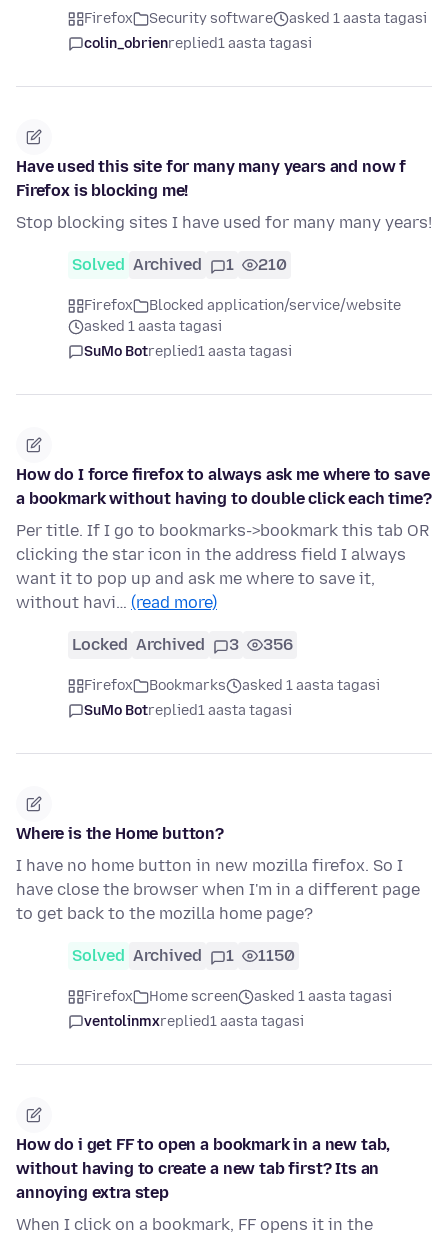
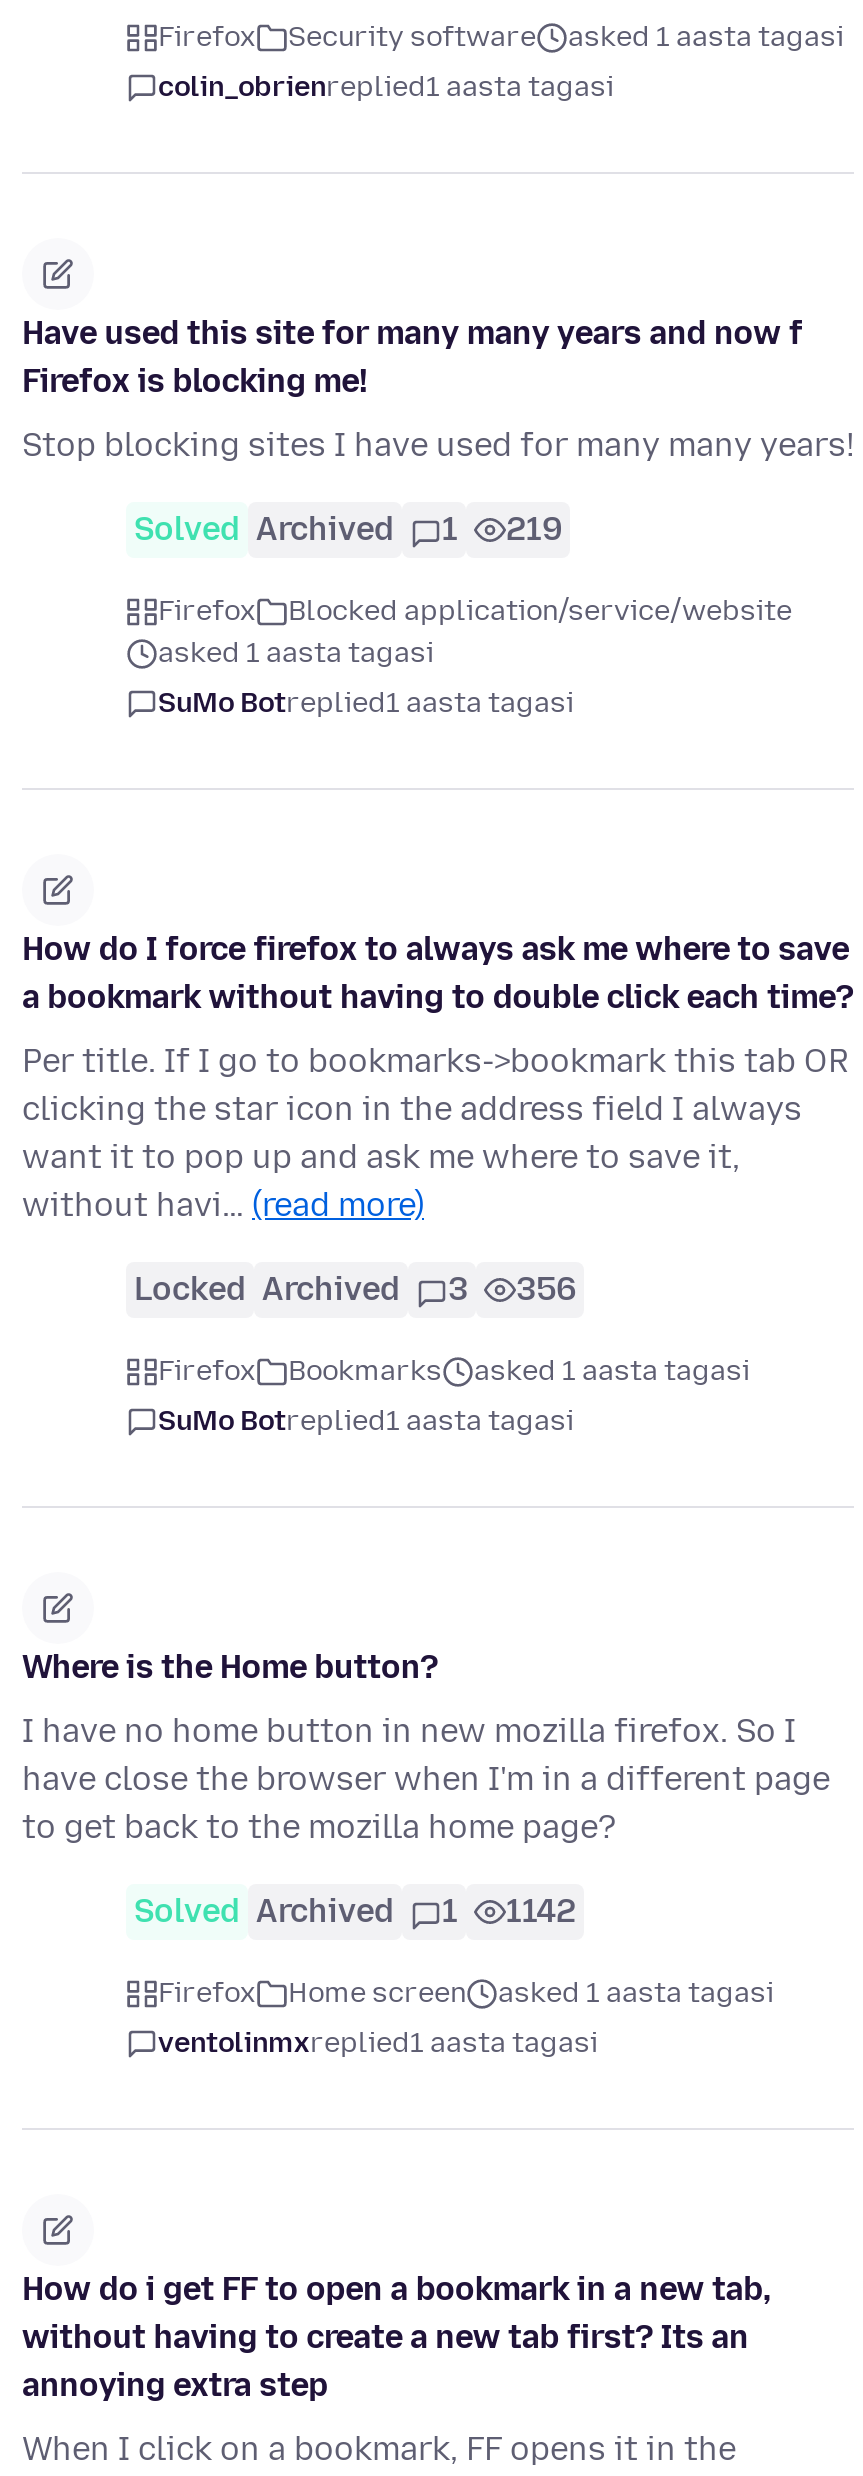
- Solved Archived 1 210
+ Solved Archived 1 219

- Solved Archived 1 1150
+ Solved Archived 1 1142
